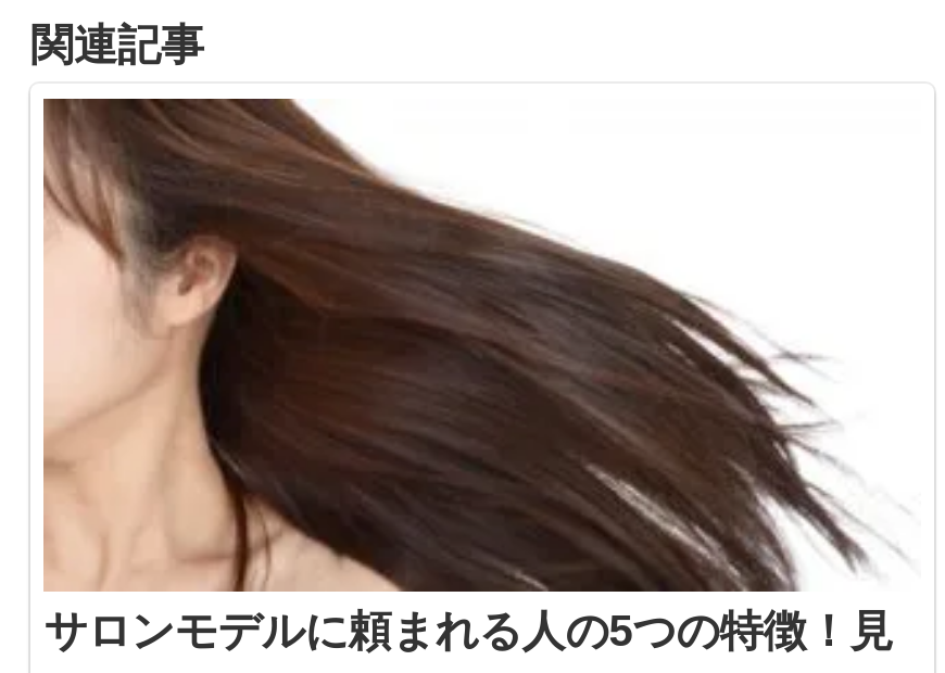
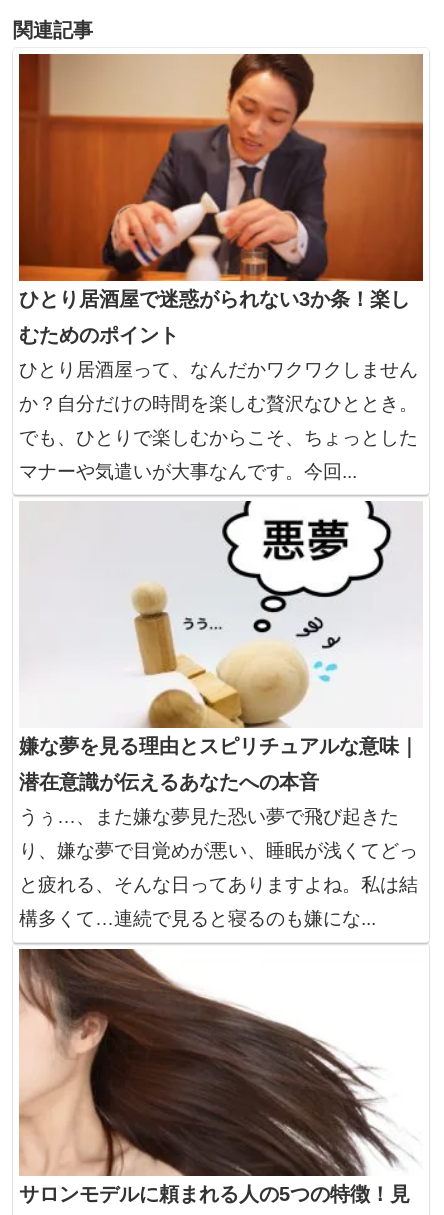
+ [image]
+ 嫌な夢を見る理由とスピリチュアルな意味｜
+ 潜在意識が伝えるあなたへの本音
+ うぅ…、また嫌な夢見た恐い夢で飛び起きた
+ り、嫌な夢で目覚めが悪い、睡眠が浅くてどっ
+ と疲れる、そんな日ってありますよね。私は結
+ 構多くて…連続で見ると寝るのも嫌にな...

+ [image]
+ ひとり居酒屋で迷惑がられない3か条！楽し
+ むためのポイント
+ ひとり居酒屋って、なんだかワクワクしません
+ か？自分だけの時間を楽しむ贅沢なひととき。
+ でも、ひとりで楽しむからこそ、ちょっとした
+ マナーや気遣いが大事なんです。今回...
